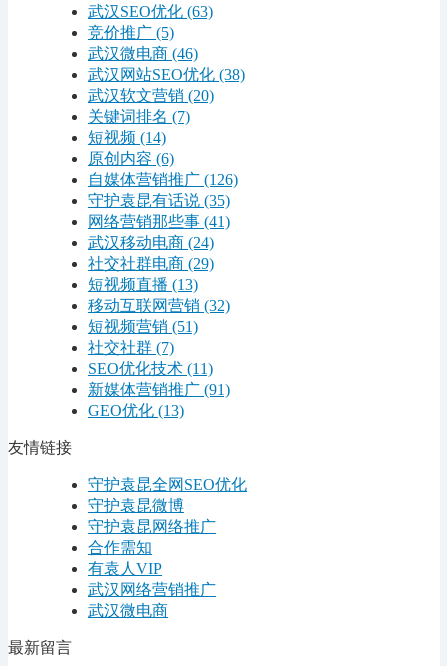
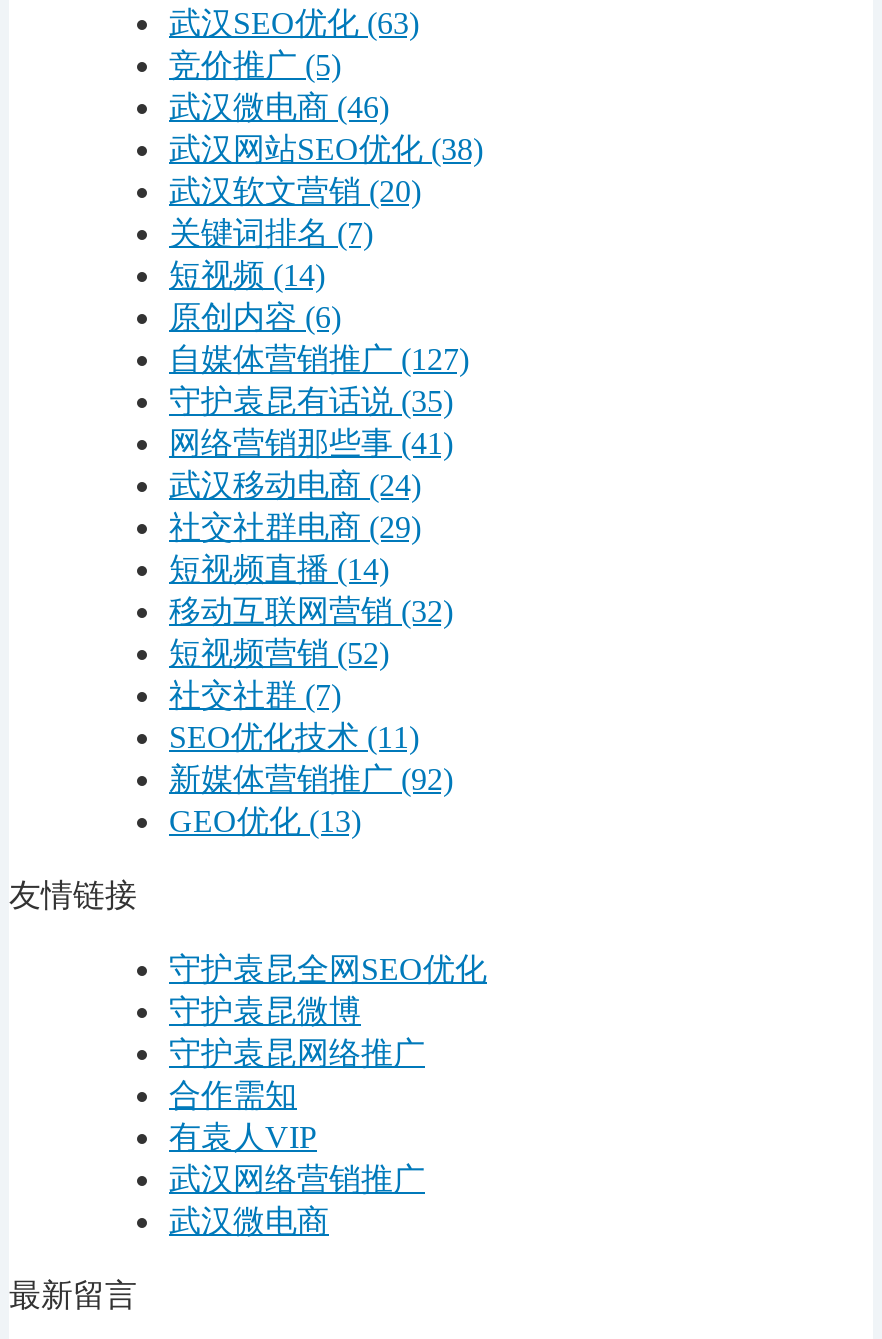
- 自媒体营销推广(126)
+ 自媒体营销推广(127)

- 短视频直播(13)
+ 短视频直播(14)

- 短视频营销(51)
+ 短视频营销(52)

- 新媒体营销推广(91)
+ 新媒体营销推广(92)
